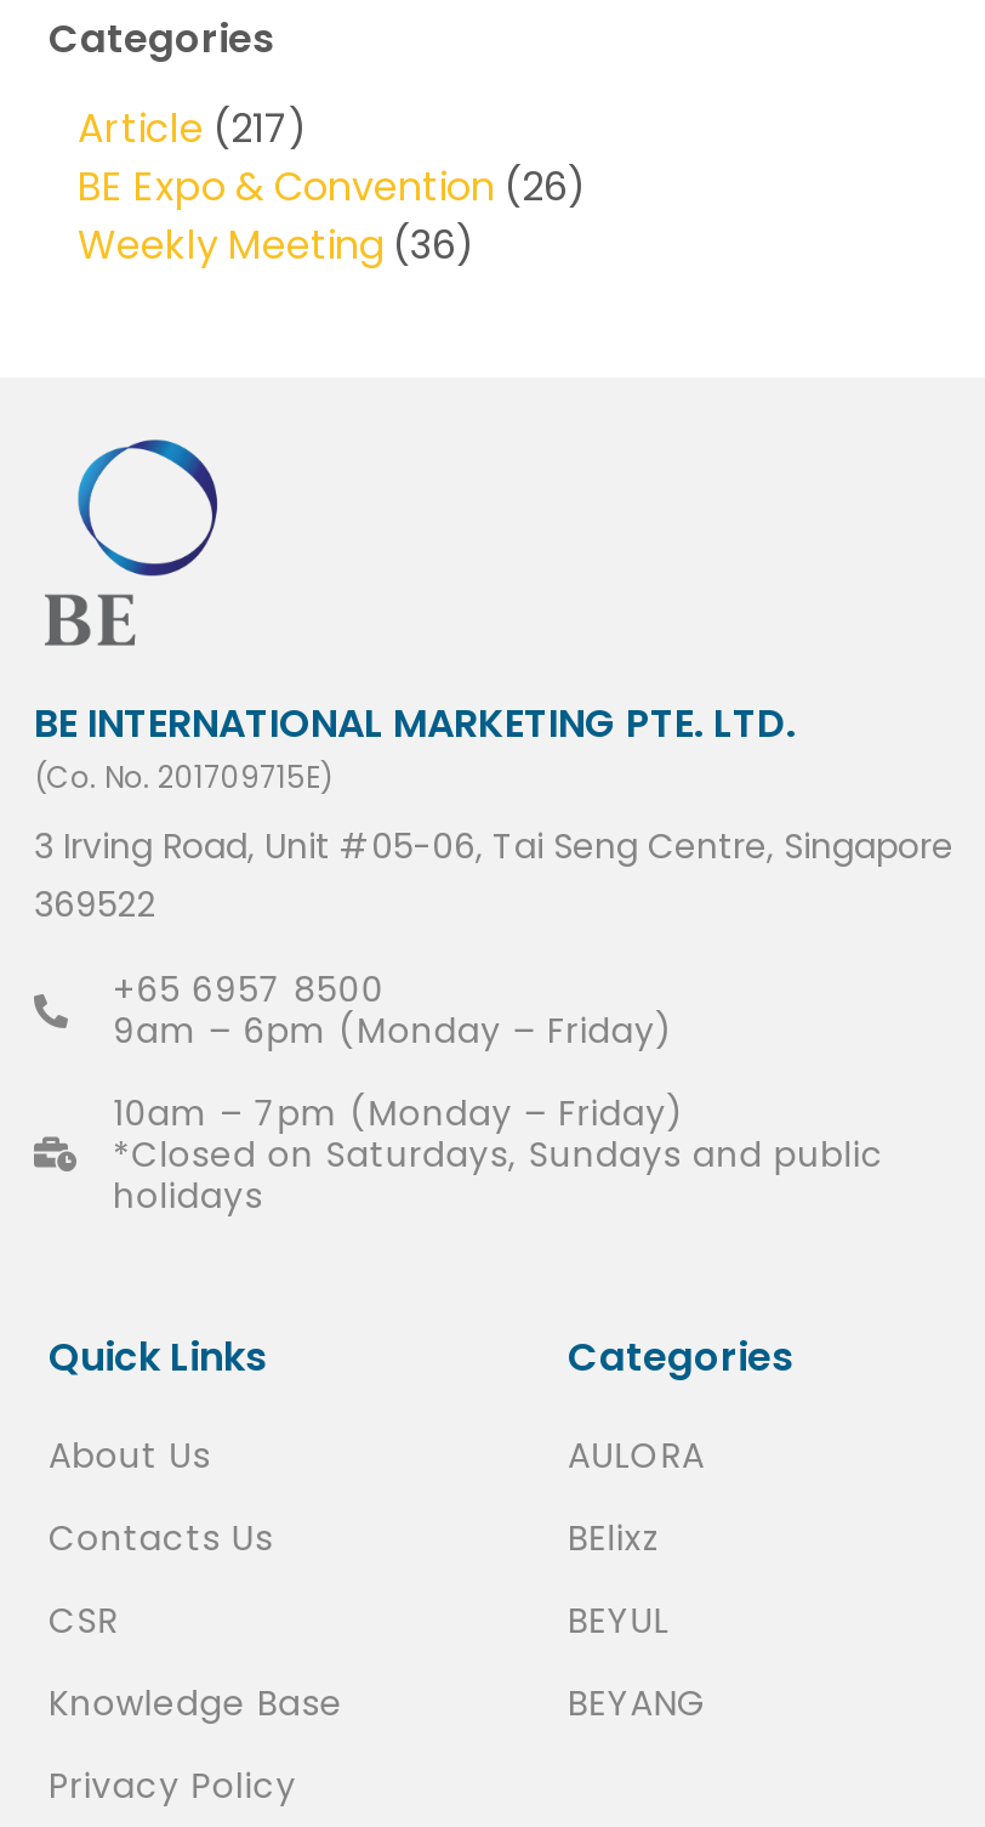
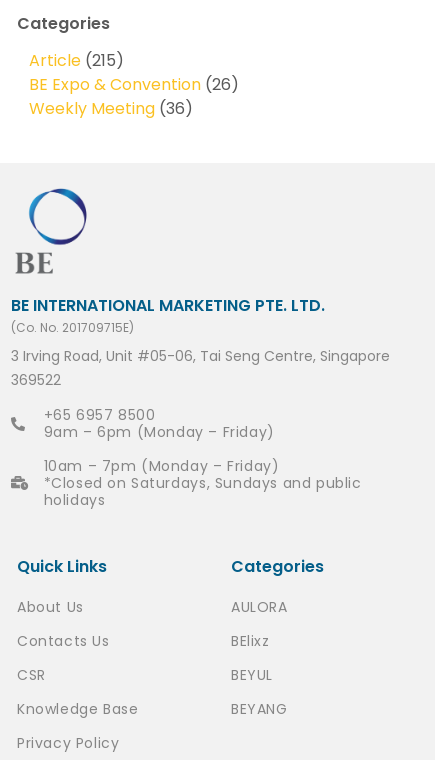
- Article (217)
+ Article (215)
